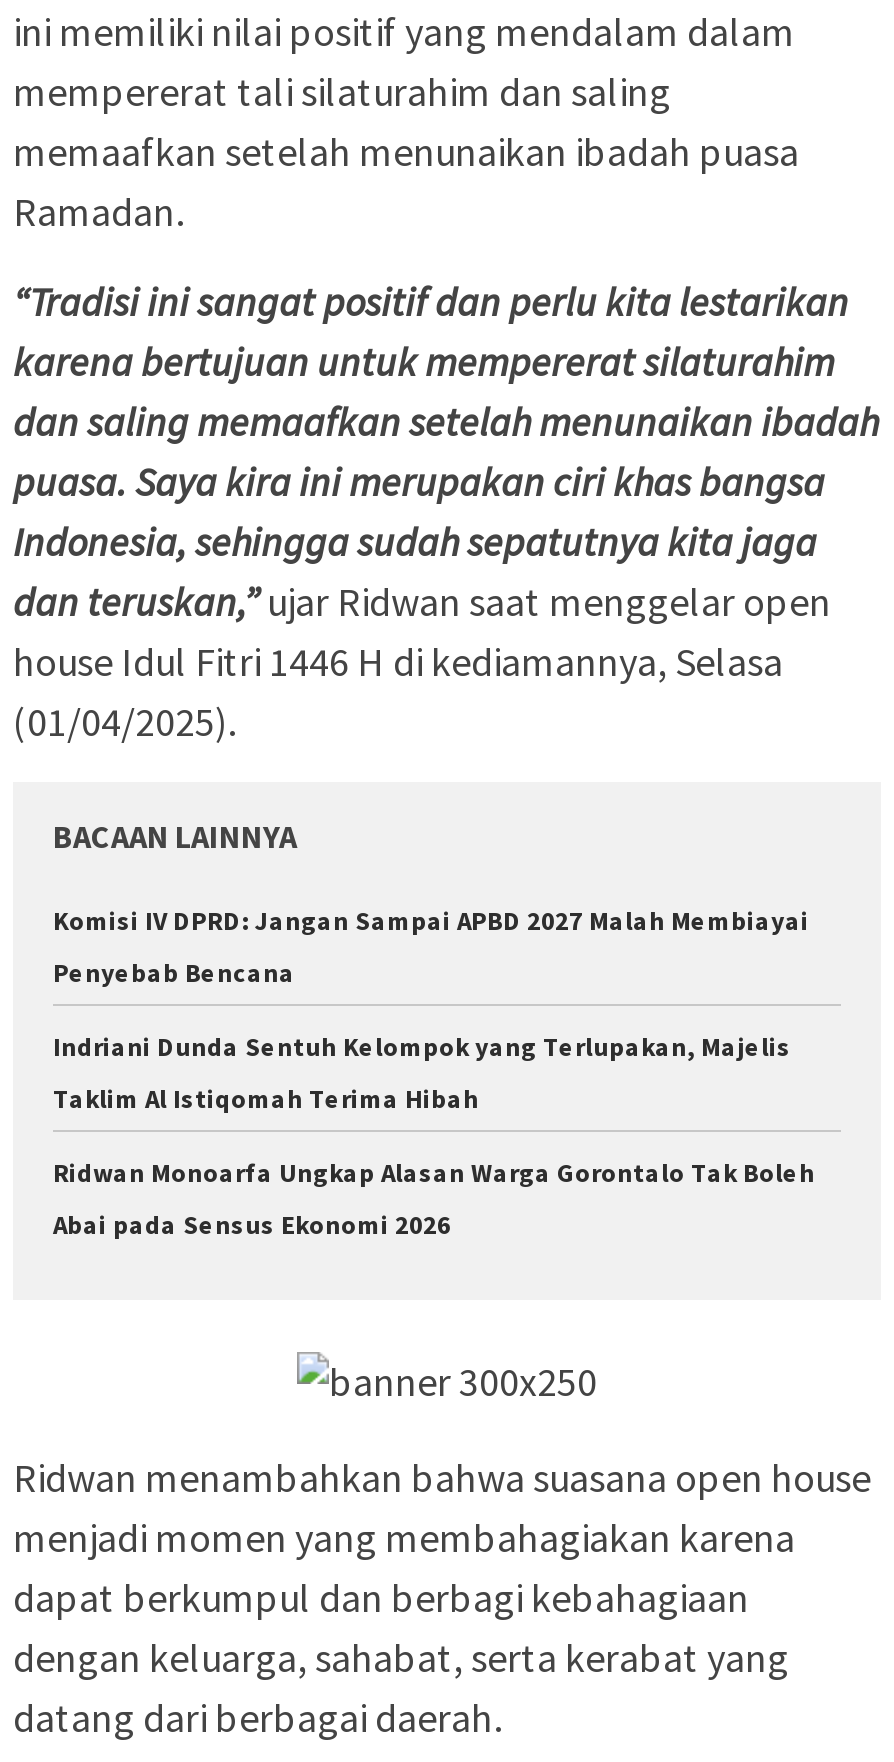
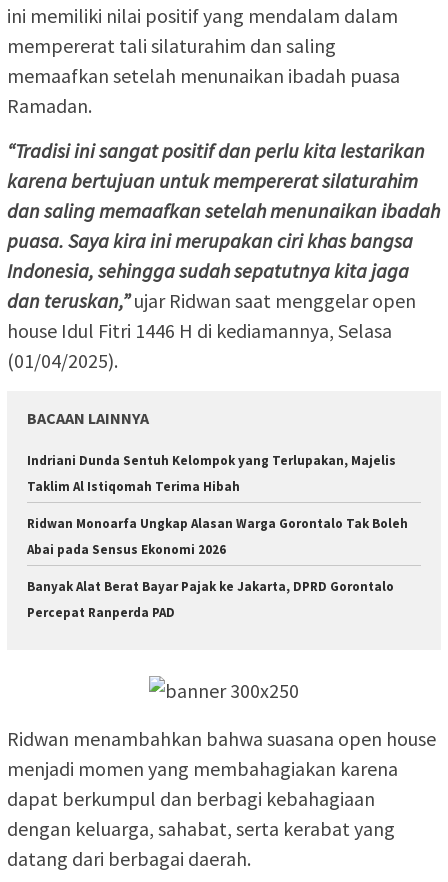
- Komisi IV DPRD: Jangan Sampai APBD 2027 Malah Membiayai
- Penyebab Bencana

moved up: Indriani Dunda Sentuh Kelompok yang Terlupakan, Majelis | Taklim Al Istiqomah Terima Hibah | Ridwan Monoarfa Ungkap Alasan Warga Gorontalo Tak Boleh | Abai pada Sensus Ekonomi 2026

+ Banyak Alat Berat Bayar Pajak ke Jakarta, DPRD Gorontalo
+ Percepat Ranperda PAD
